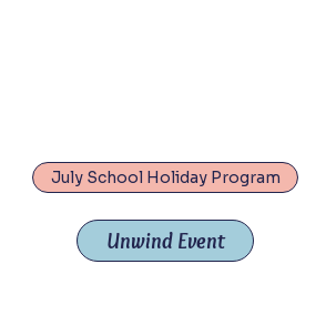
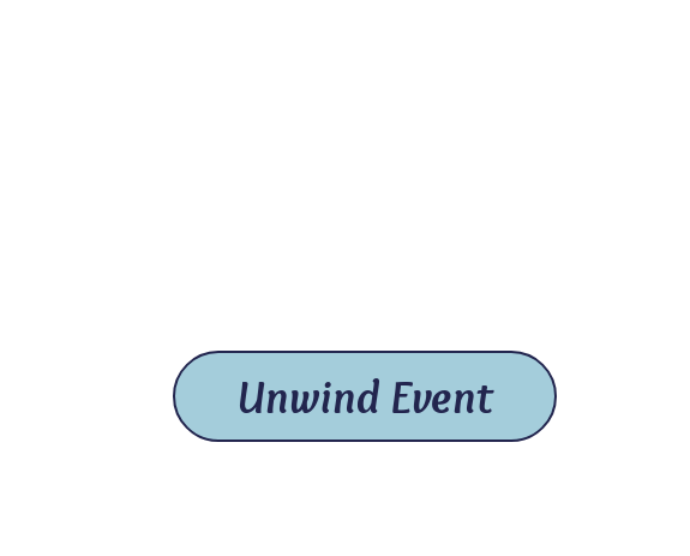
- July School Holiday Program
